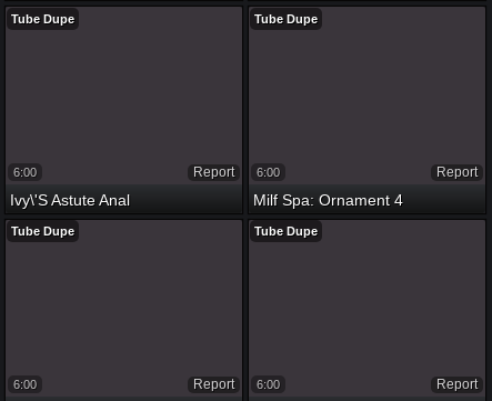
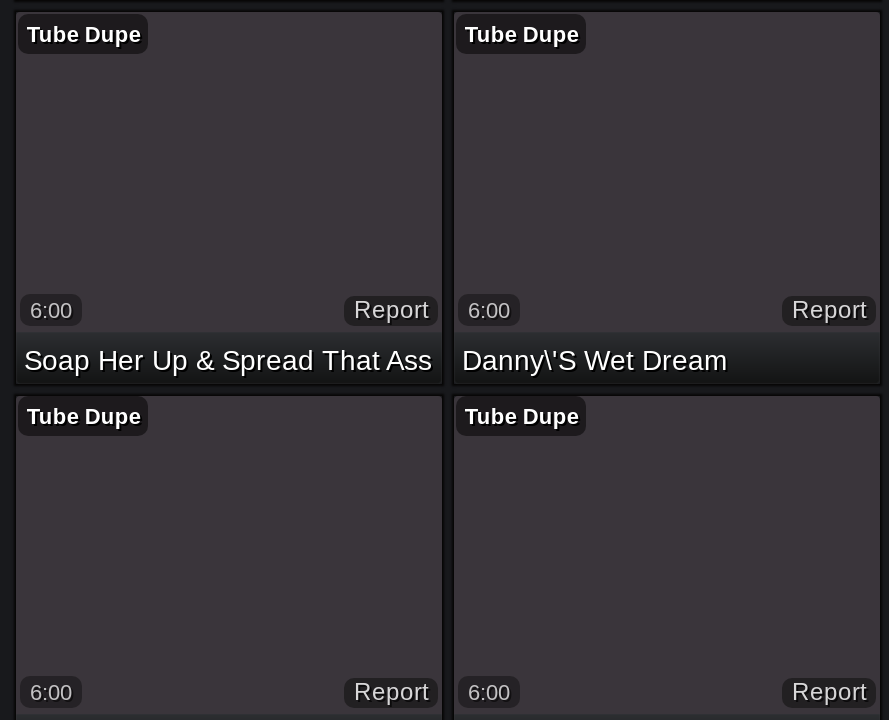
- Ivy\'s Astute Anal
+ Soap Her Up & Spread That Ass

- Milf Spa: Ornament 4
+ Danny\'s Wet Dream
